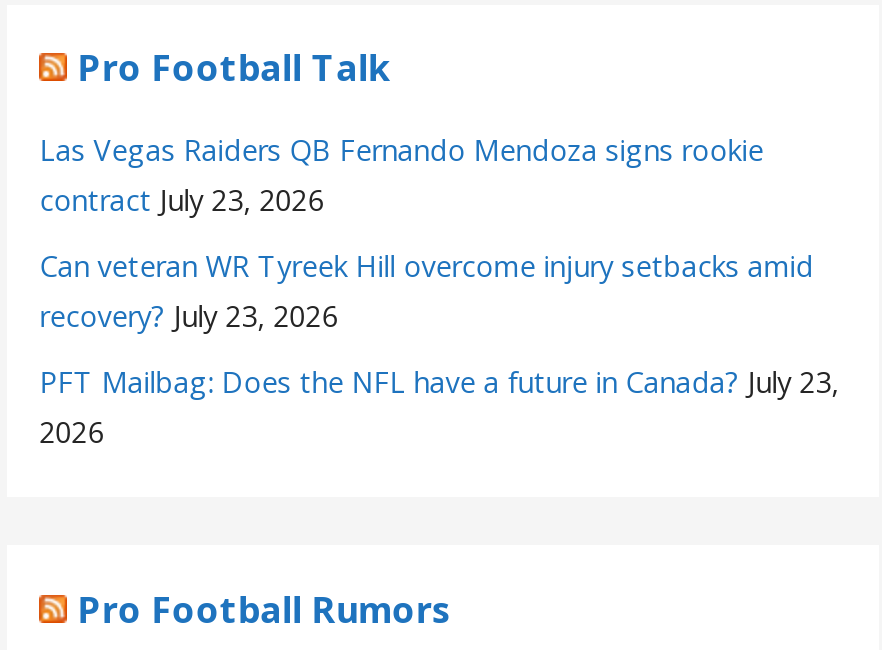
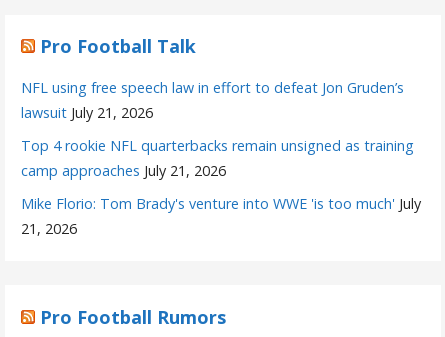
- Las Vegas Raiders QB Fernando Mendoza signs rookie
- contract July 23, 2026
+ NFL using free speech law in effort to defeat Jon Gruden’s
+ lawsuit July 21, 2026

- Can veteran WR Tyreek Hill overcome injury setbacks amid
- recovery? July 23, 2026
+ Top 4 rookie NFL quarterbacks remain unsigned as training
+ camp approaches July 21, 2026

- PFT Mailbag: Does the NFL have a future in Canada? July 23,
- 2026
+ Mike Florio: Tom Brady's venture into WWE 'is too much' July
+ 21, 2026
